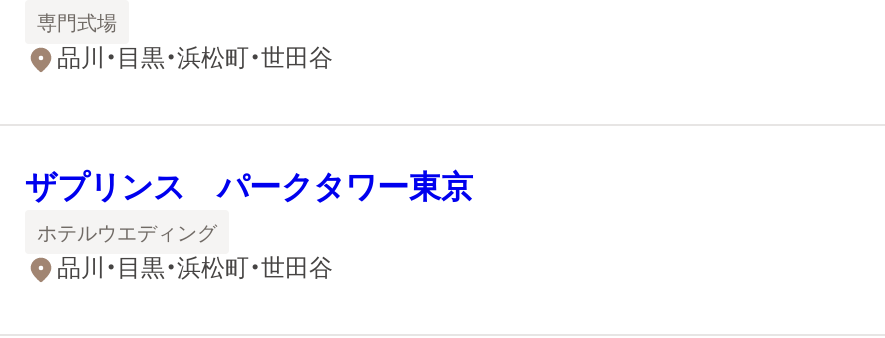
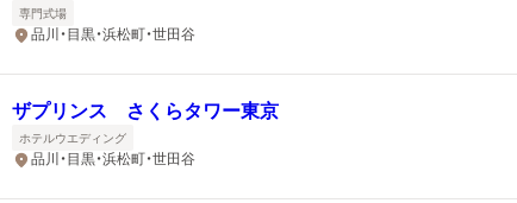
- ザプリンス パークタワー東京
+ ザプリンス さくらタワー東京
